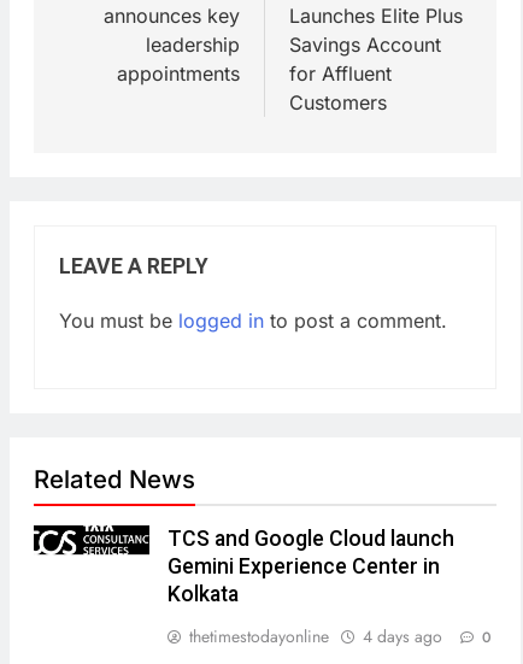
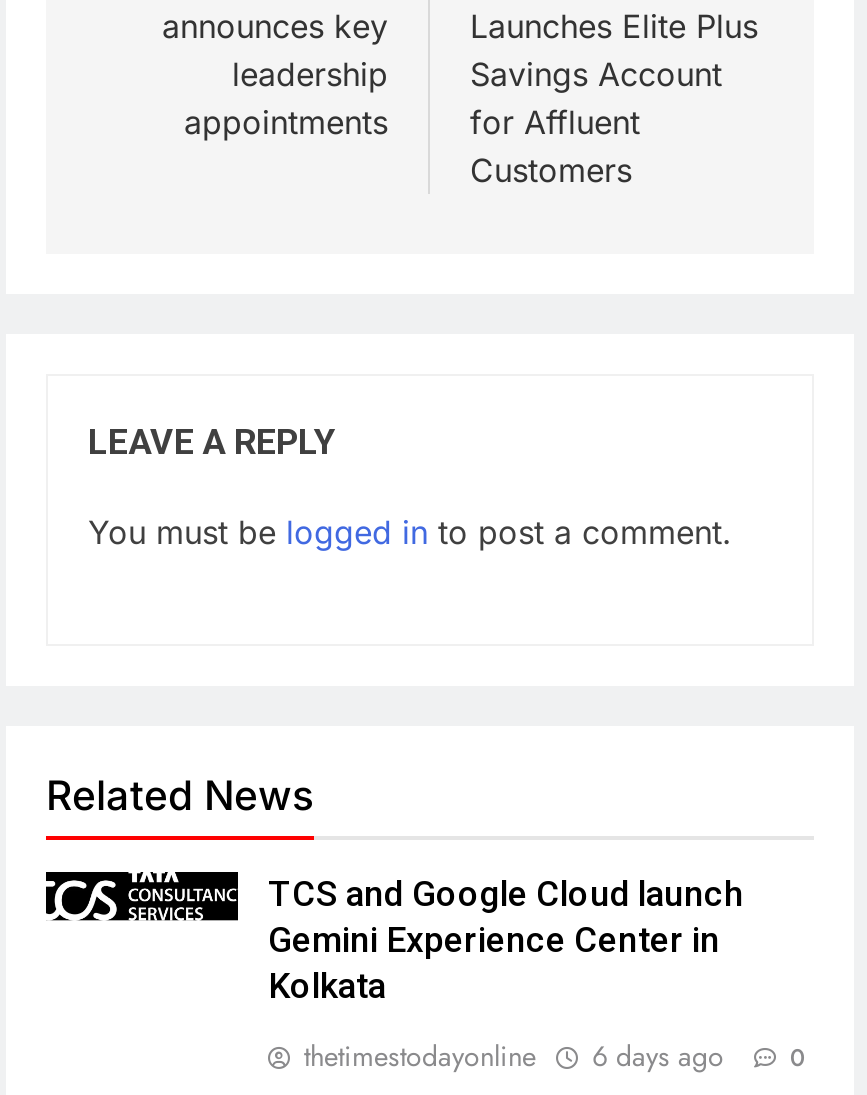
- thetimestodayonline 4 days ago 0
+ thetimestodayonline 6 days ago 0
